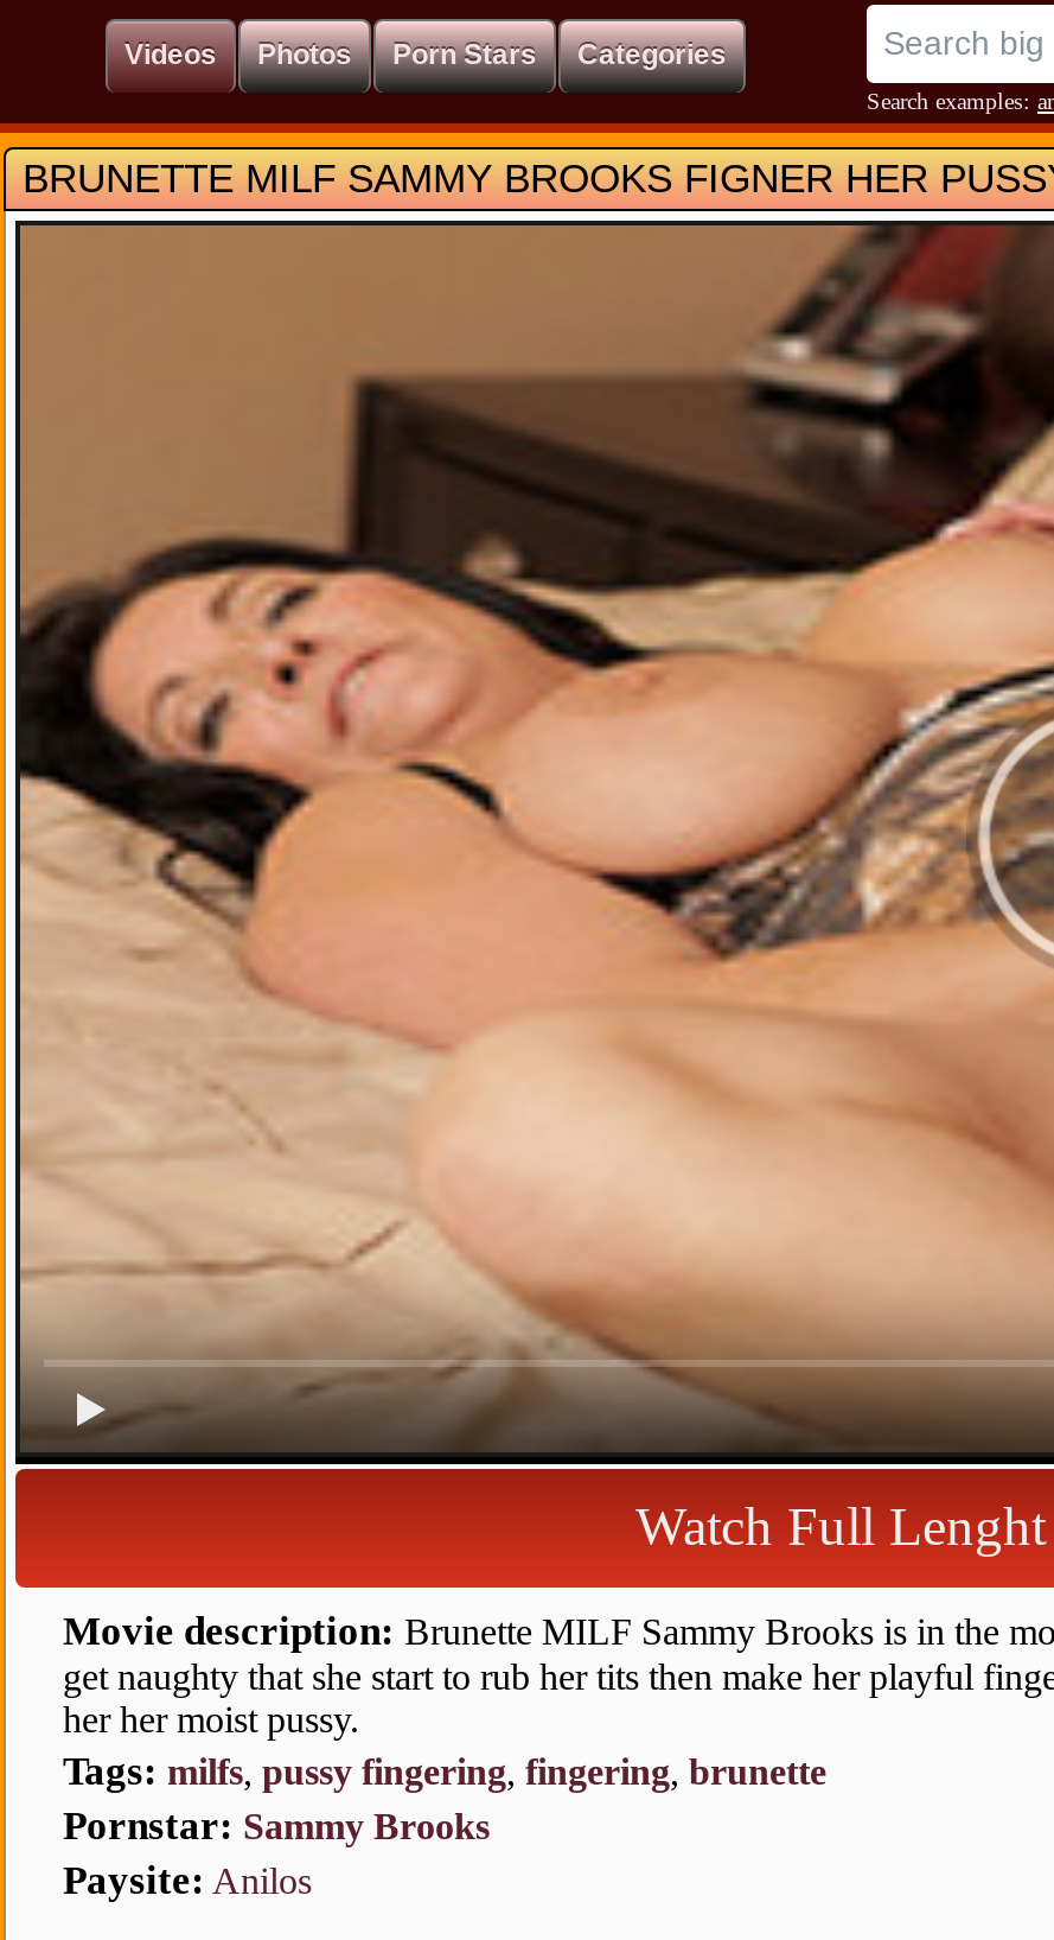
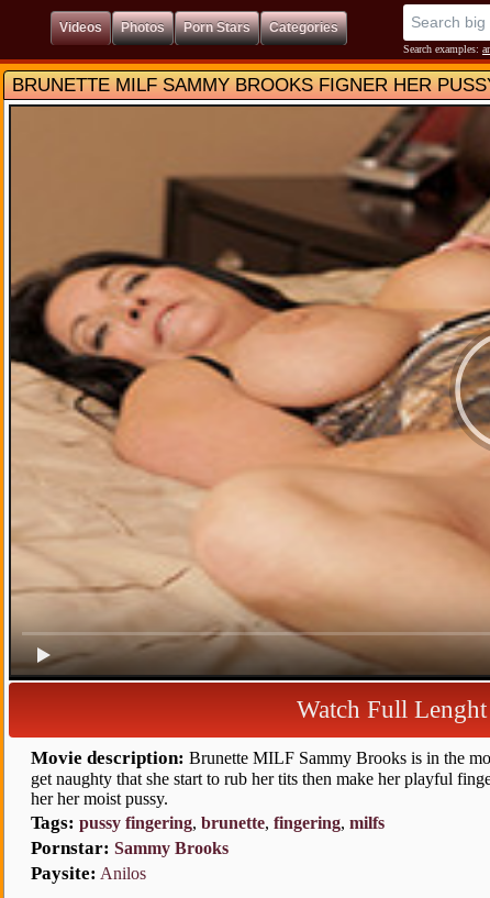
- Tags: milf, pussy fingering, fingering, brunette
+ Tags: pussy fingering, brunette, fingering, milf
